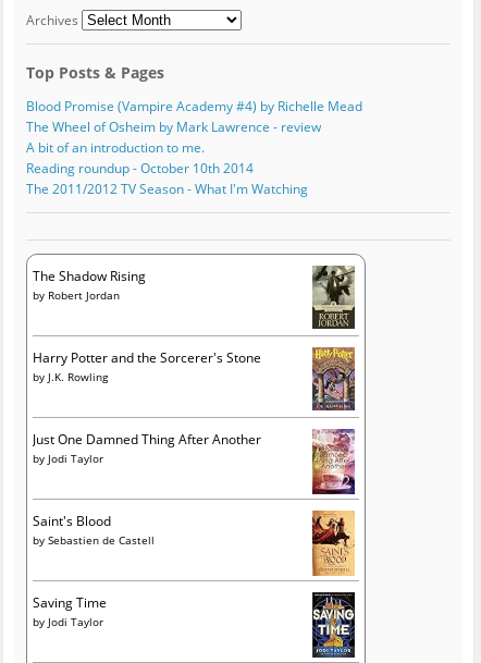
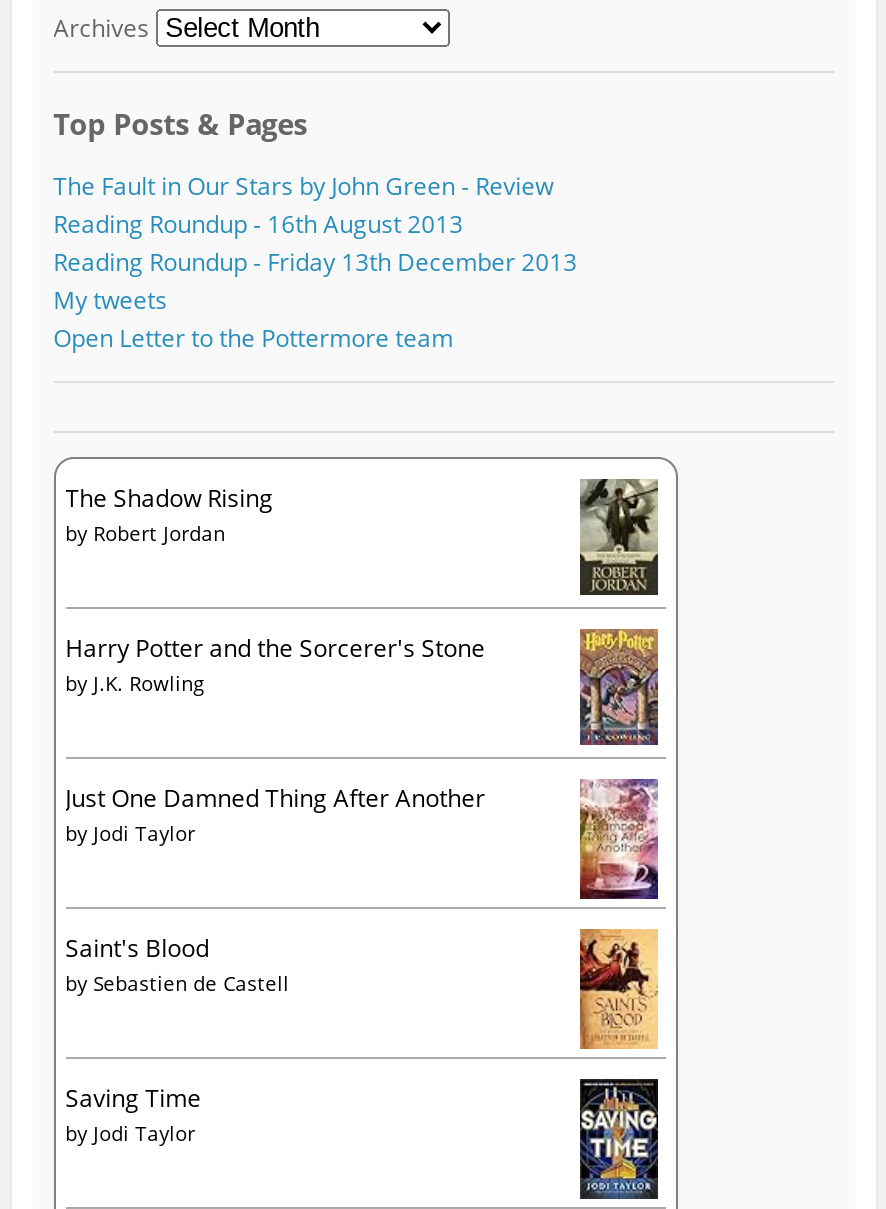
- Blood Promise (Vampire Academy #4) by Richelle Mead
- The Wheel of Osheim by Mark Lawrence - review
- A bit of an introduction to me.
- Reading roundup - October 10th 2014
- The 2011/2012 TV Season - What I'm Watching
+ The Fault in Our Stars by John Green - Review
+ Reading Roundup - 16th August 2013
+ Reading Roundup - Friday 13th December 2013
+ My tweets
+ Open Letter to the Pottermore team
